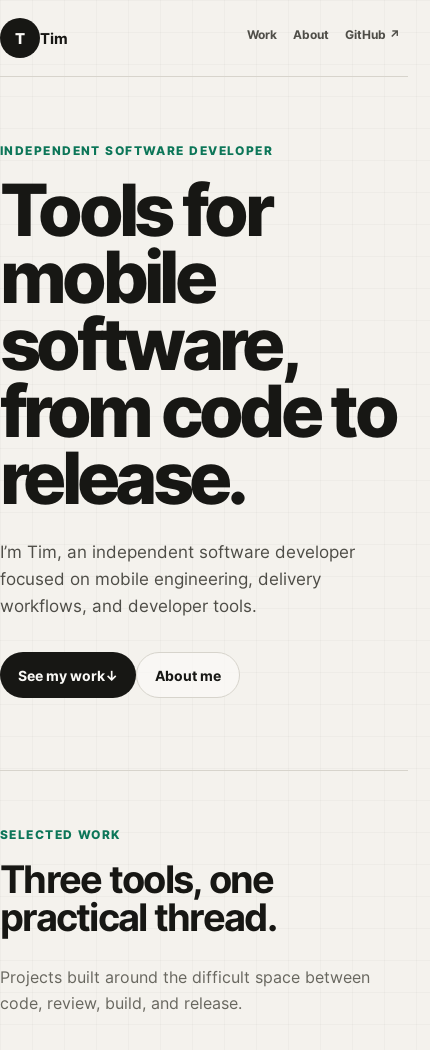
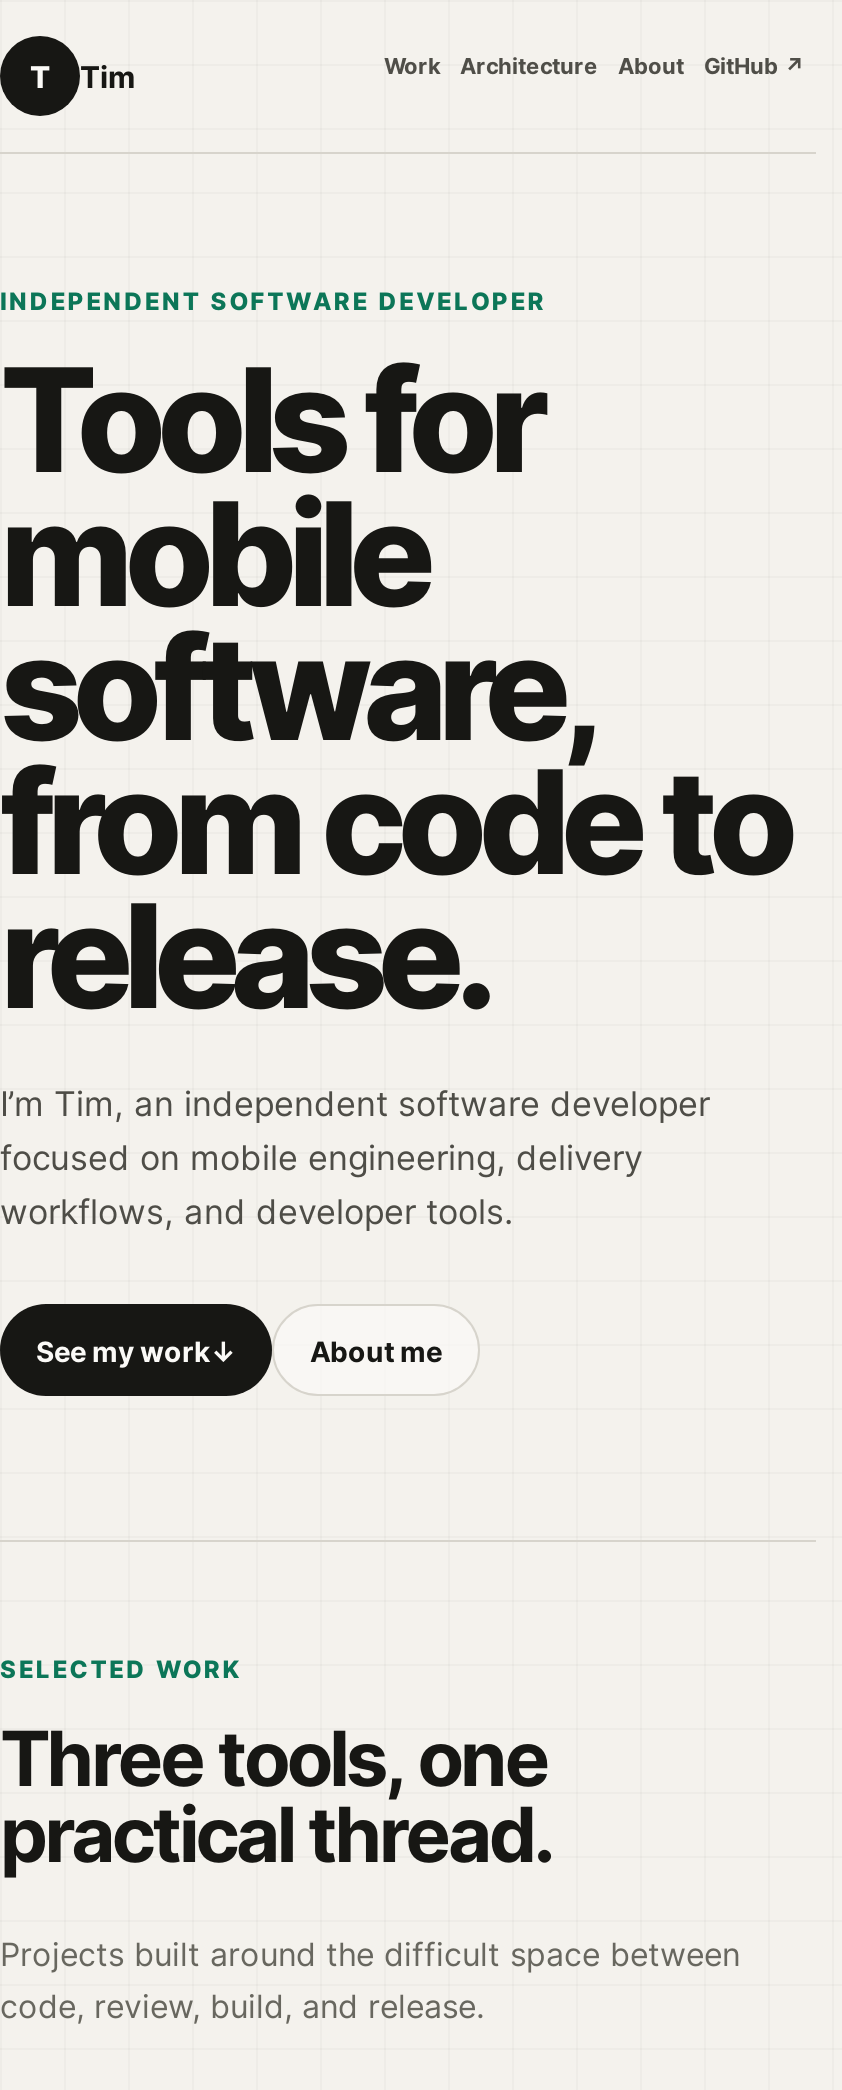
+ Architecture
